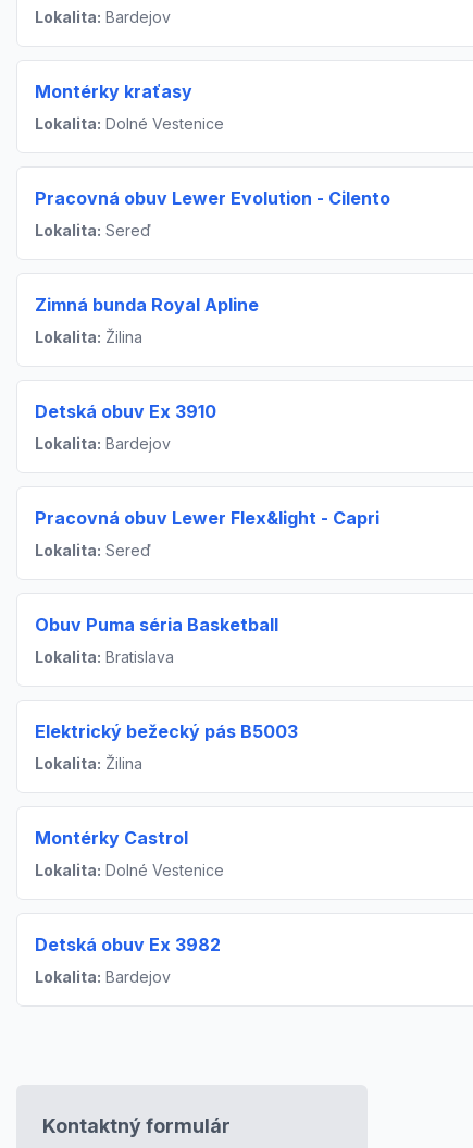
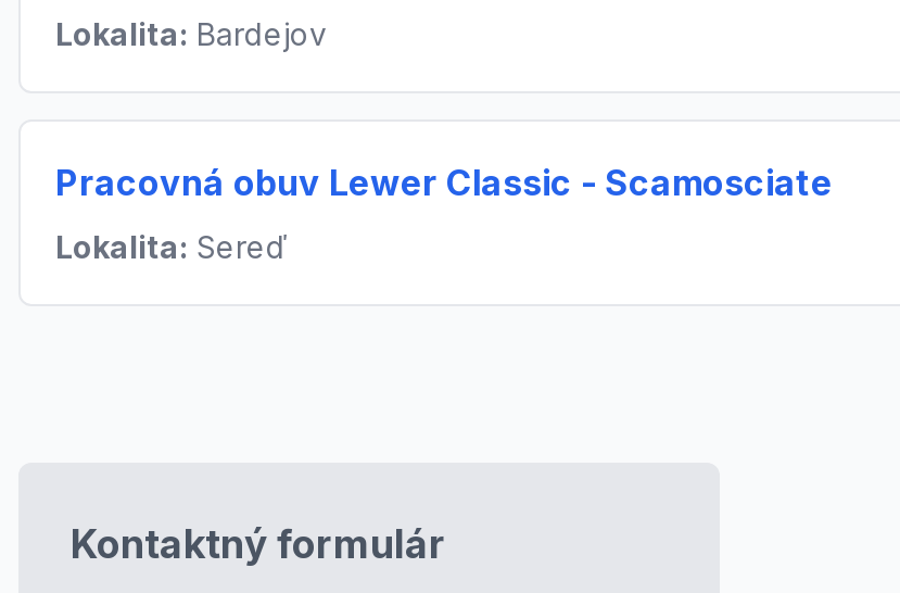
- Montérky kraťasy
- Lokalita: Dolné Vestenice
- Pracovná obuv Lewer Evolution - Cilento
+ Pracovná obuv Lewer Classic - Scamosciate

- Zimná bunda Royal Apline
- Lokalita: Žilina
- Detská obuv Ex 3910
- Lokalita: Bardejov
- Pracovná obuv Lewer Flex&light - Capri
- Lokalita: Sereď
- Obuv Puma séria Basketball
- Lokalita: Bratislava
- Elektrický bežecký pás B5003
- Lokalita: Žilina
- Montérky Castrol
- Lokalita: Dolné Vestenice
- Detská obuv Ex 3982
- Lokalita: Bardejov
